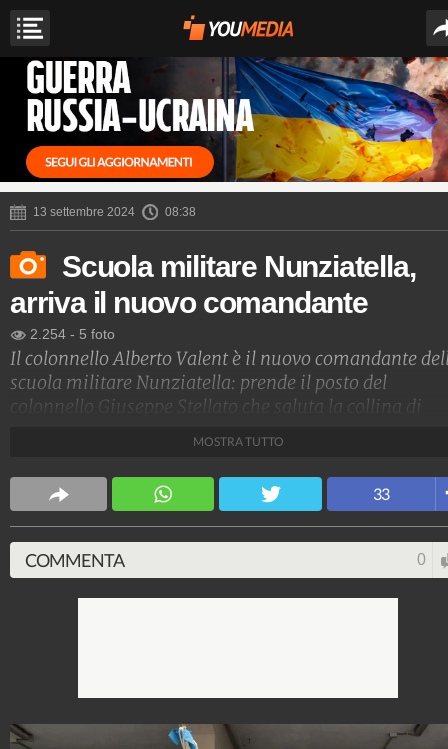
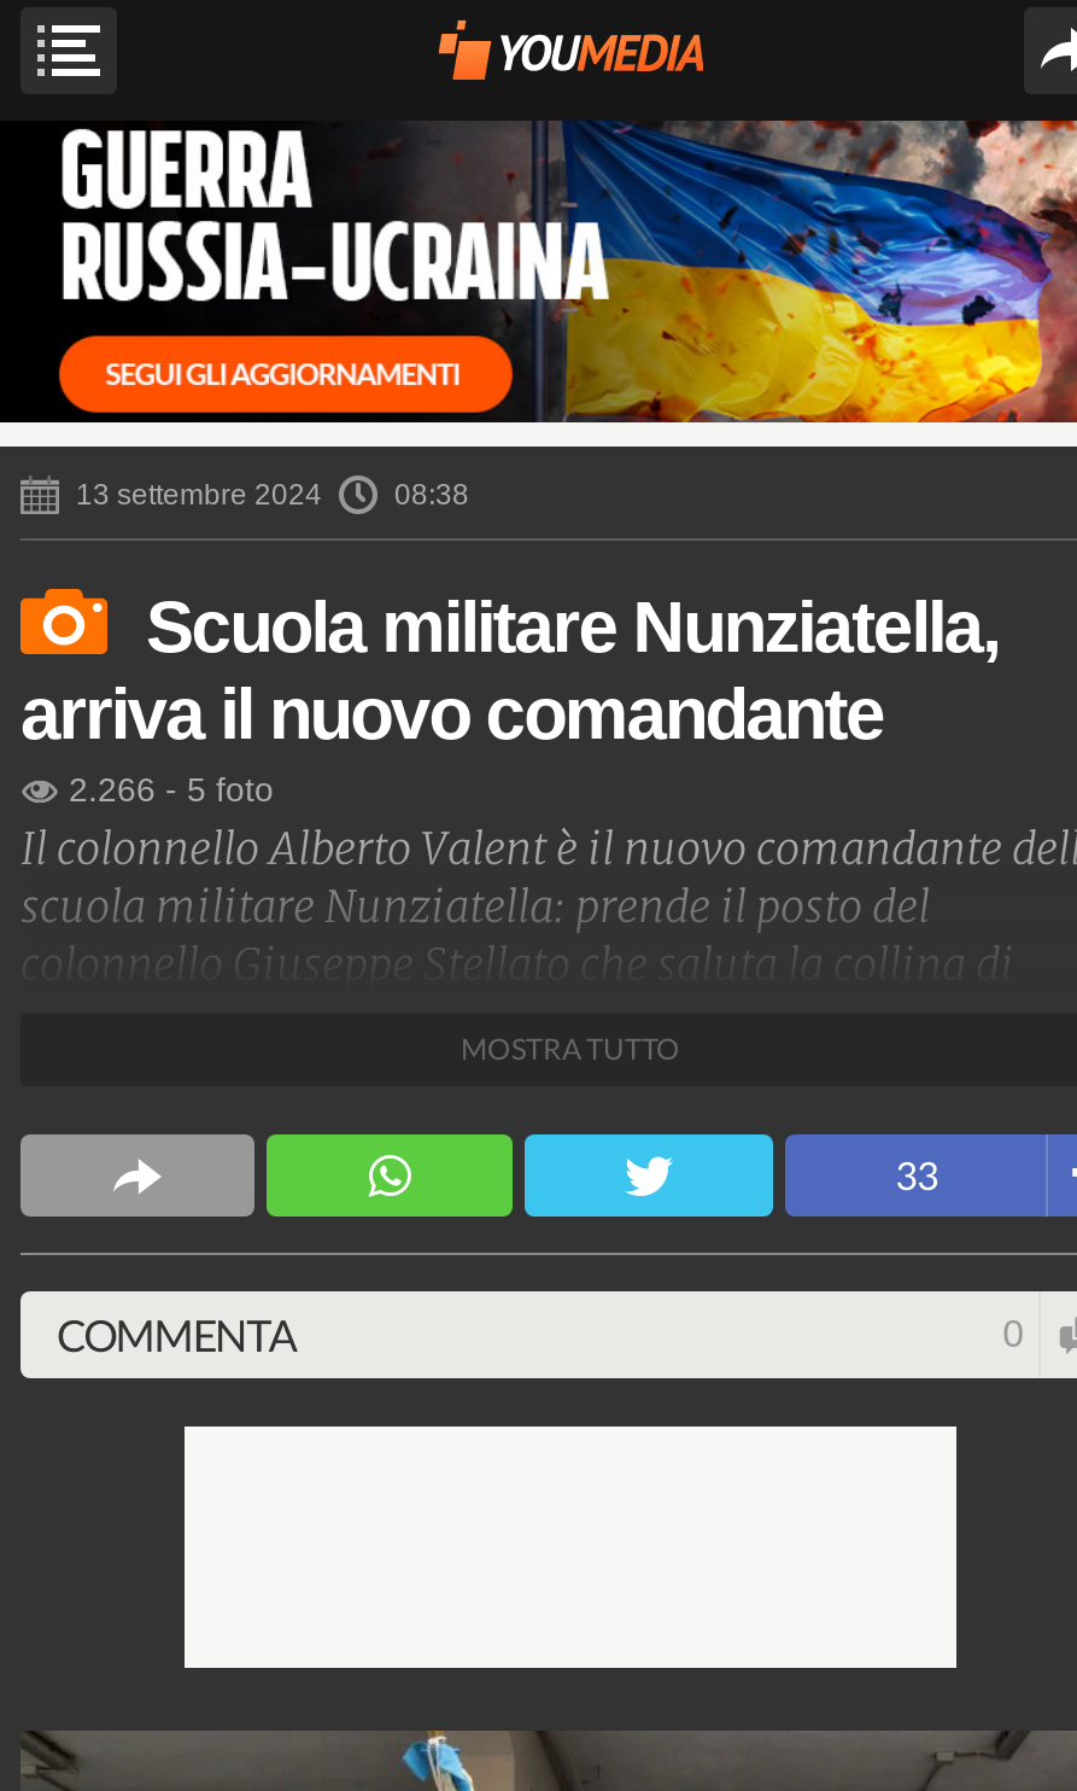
- 2.254 - 5 foto
+ 2.266 - 5 foto
